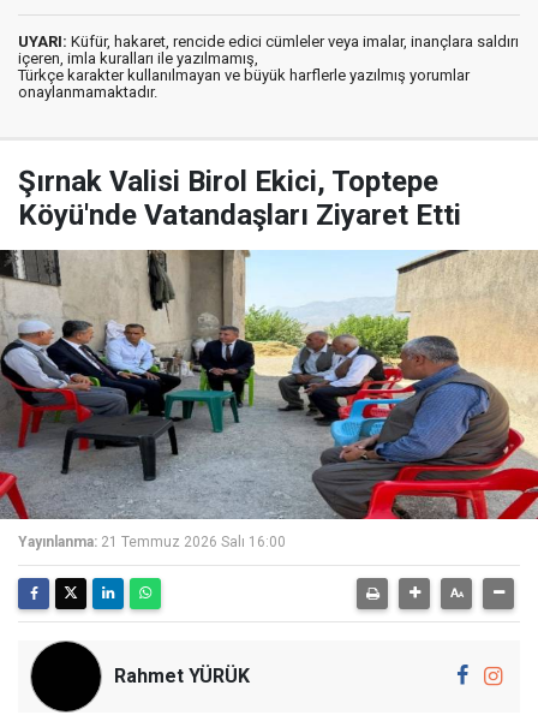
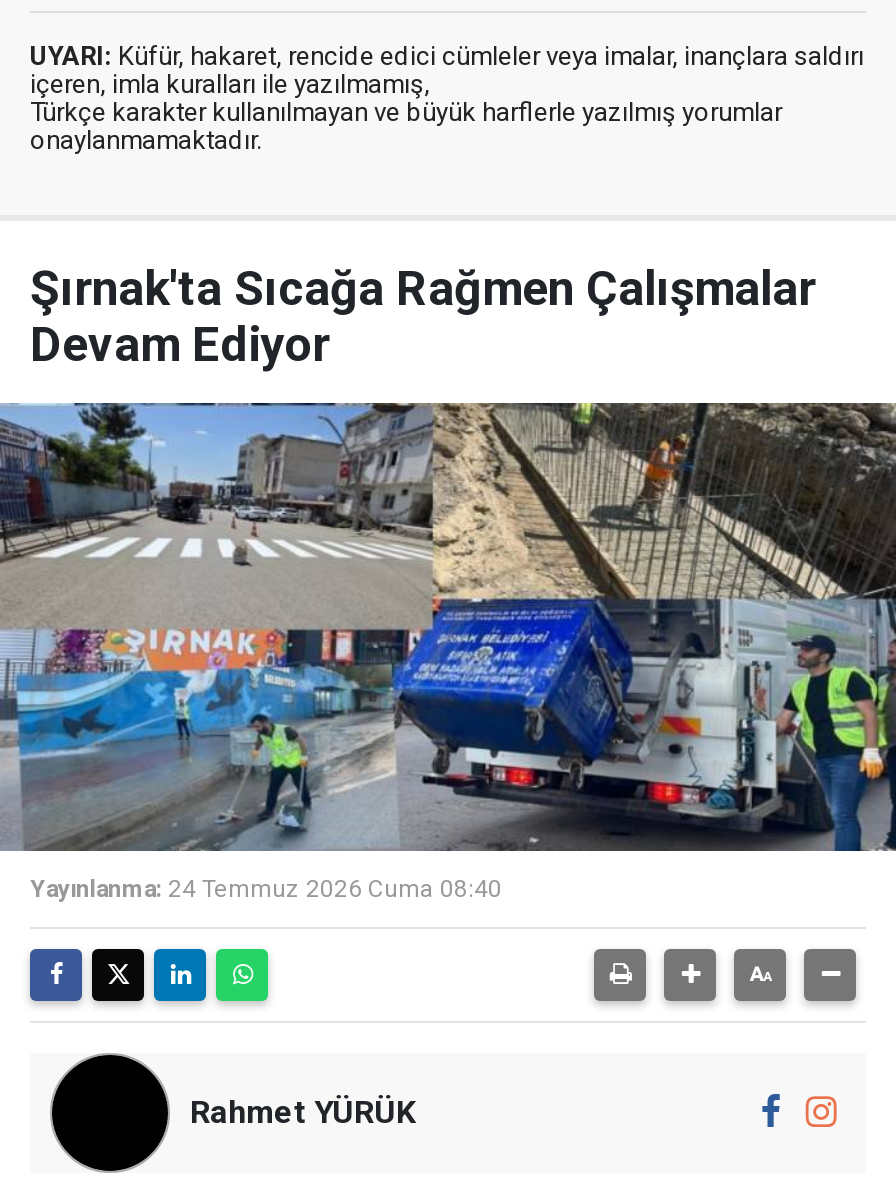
- Şırnak Valisi Birol Ekici, Toptepe
- Köyü'nde Vatandaşları Ziyaret Etti
+ Şırnak'ta Sıcağa Rağmen Çalışmalar
+ Devam Ediyor

- [image]
- Yayınlanma: 21 Temmuz 2026 Salı 16:00
+ [image]
+ Yayınlanma: 24 Temmuz 2026 Cuma 08:40
